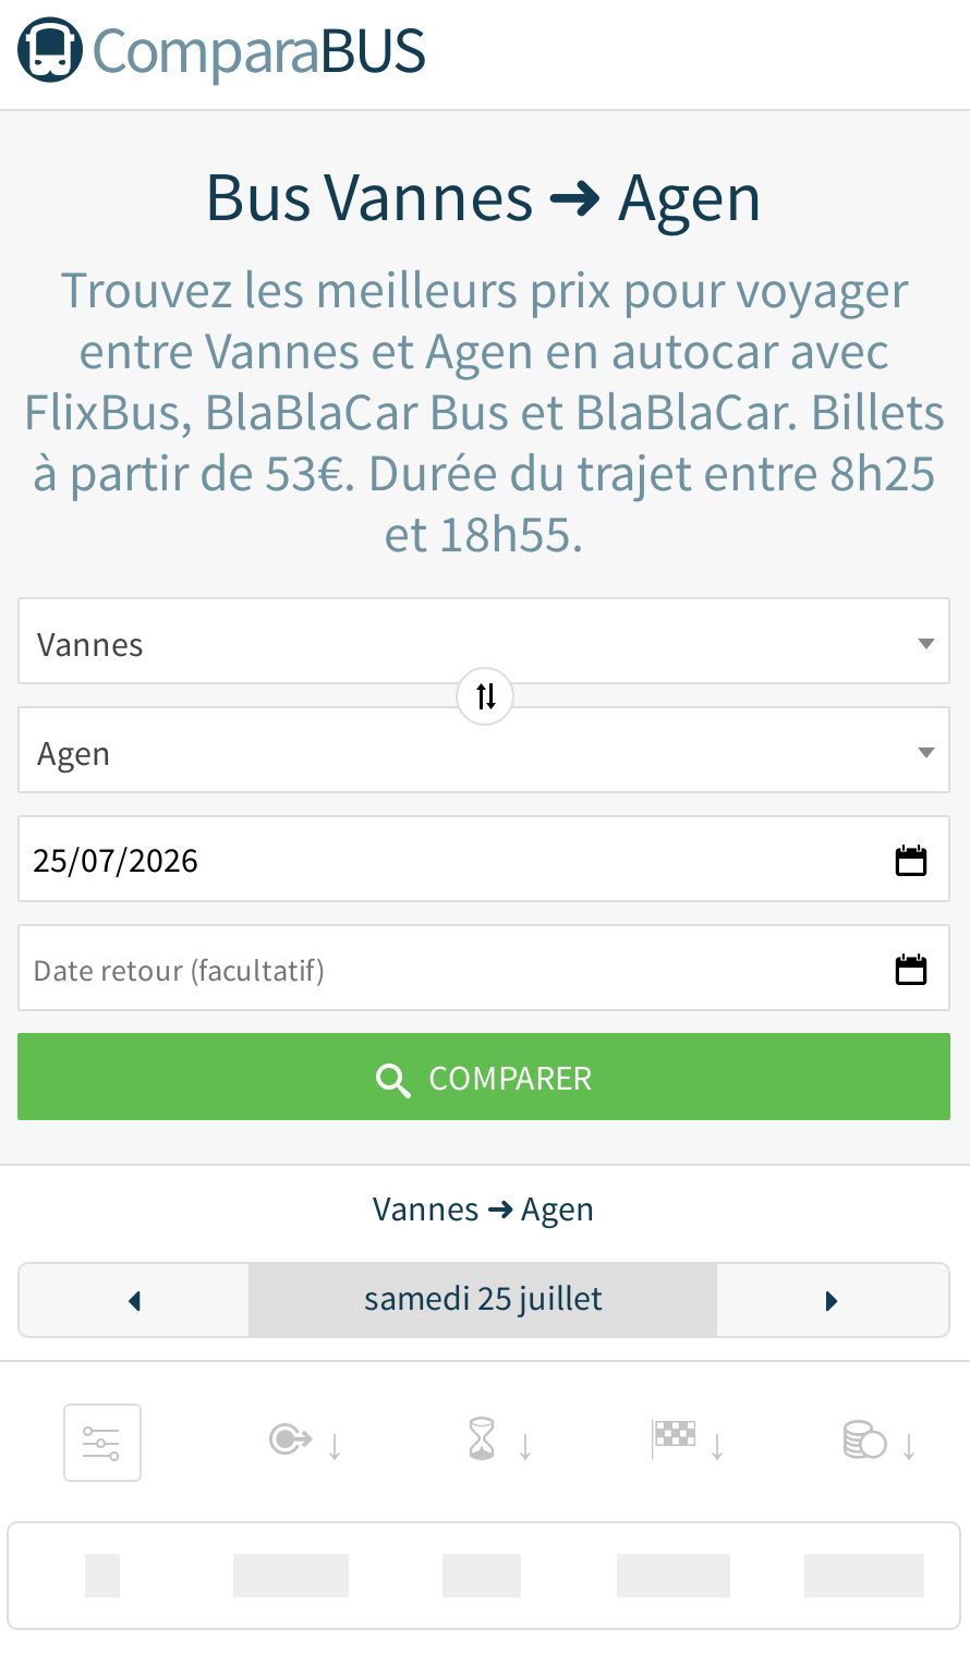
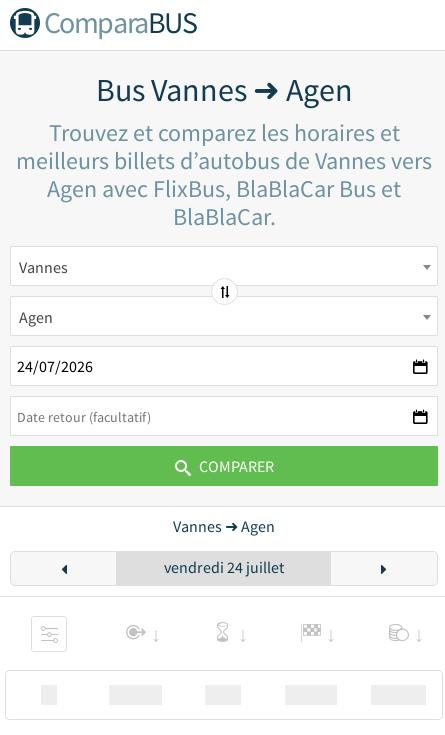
- Trouvez les meilleurs prix pour voyager
- entre Vannes et Agen en autocar avec
- FlixBus, BlaBlaCar Bus et BlaBlaCar. Billets
- à partir de 53€. Durée du trajet entre 8h25
- et 18h55.
+ Trouvez et comparez les horaires et
+ meilleurs billets d’autobus de Vannes vers
+ Agen avec FlixBus, BlaBlaCar Bus et
+ BlaBlaCar.

- samedi 25 juillet
+ vendredi 24 juillet
